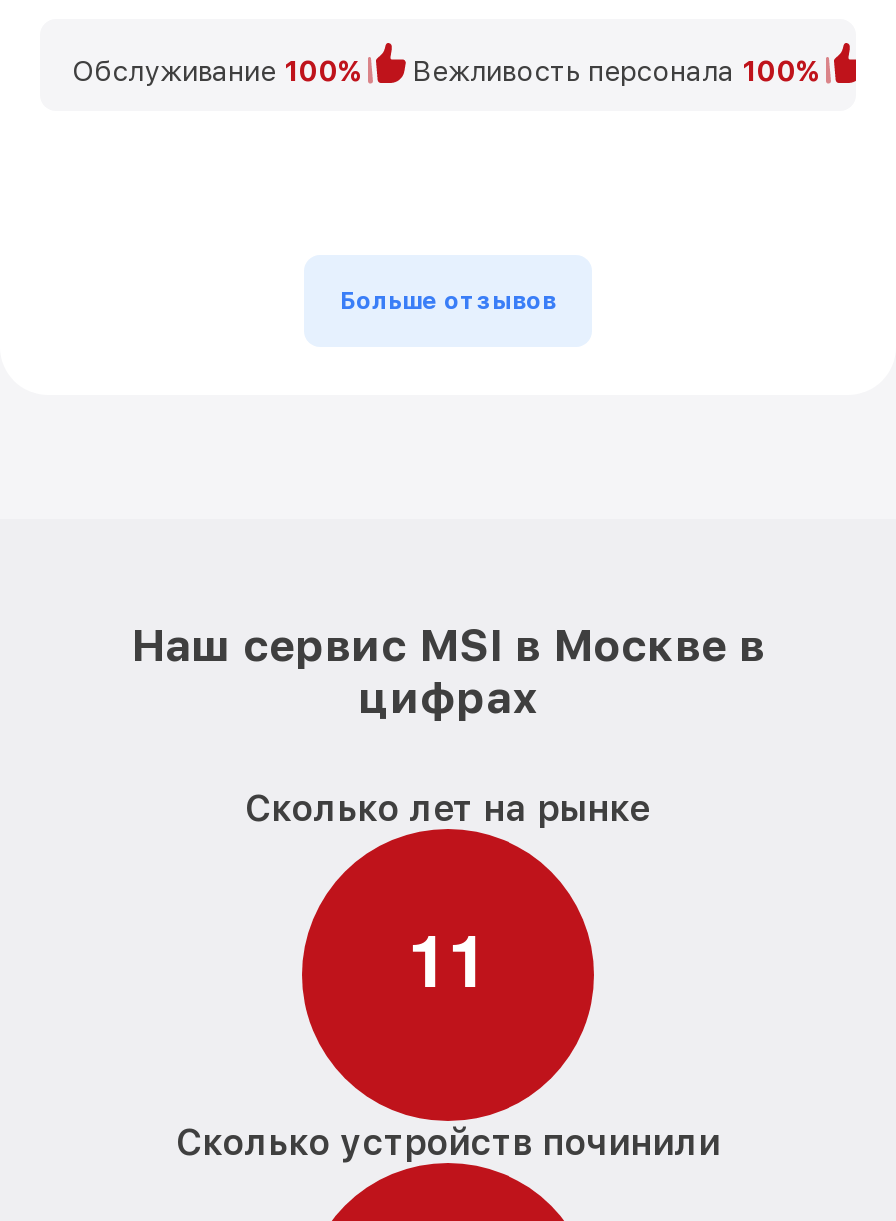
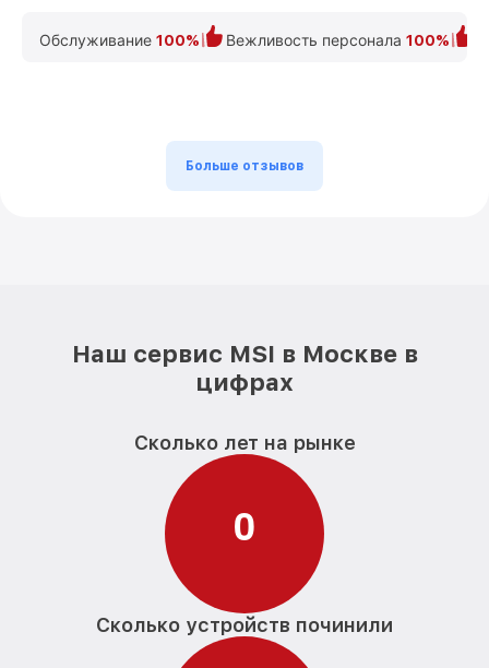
- 1 1
+ 0
